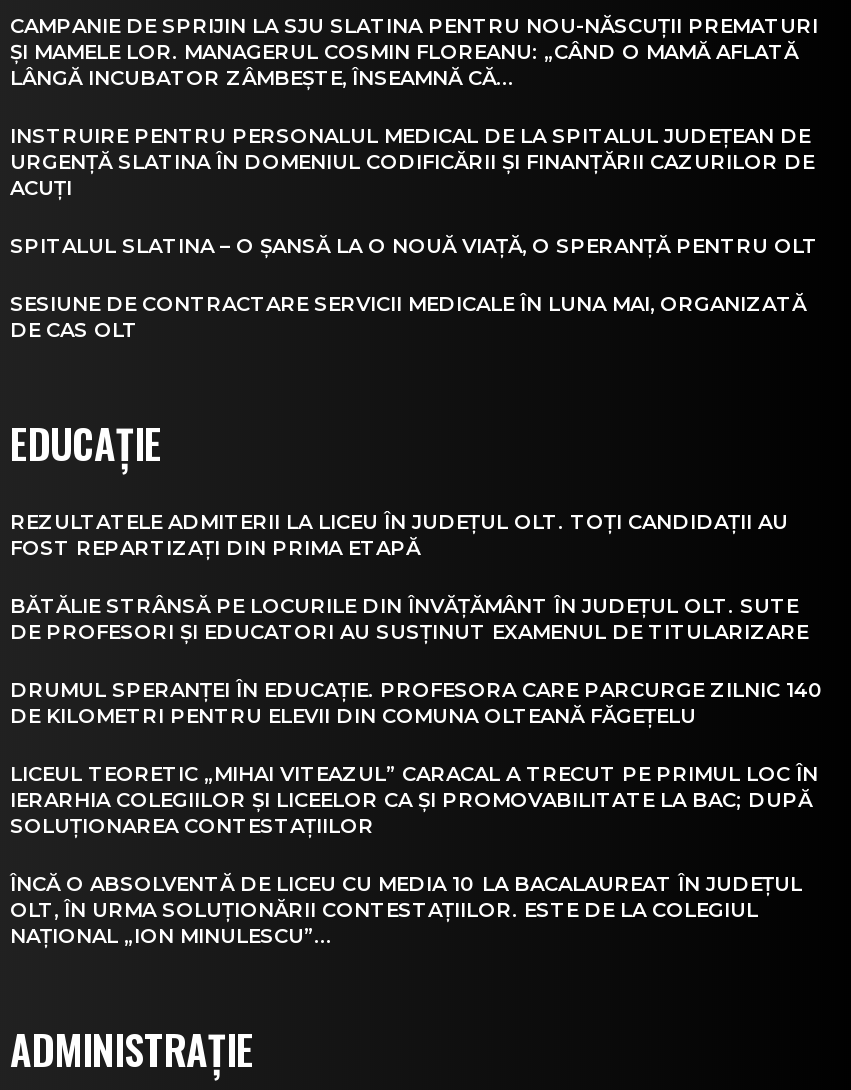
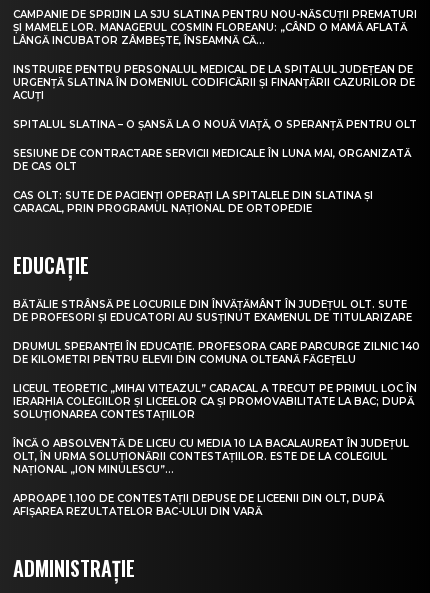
+ CAS OLT: SUTE DE PACIENȚI OPERAȚI LA SPITALELE DIN SLATINA ȘI
+ CARACAL, PRIN PROGRAMUL NAȚIONAL DE ORTOPEDIE

- REZULTATELE ADMITERII LA LICEU ÎN JUDEȚUL OLT. TOȚI CANDIDAȚII AU
- FOST REPARTIZAȚI DIN PRIMA ETAPĂ

+ APROAPE 1.100 DE CONTESTAȚII DEPUSE DE LICEENII DIN OLT, DUPĂ
+ AFIȘAREA REZULTATELOR BAC-ULUI DIN VARĂ
